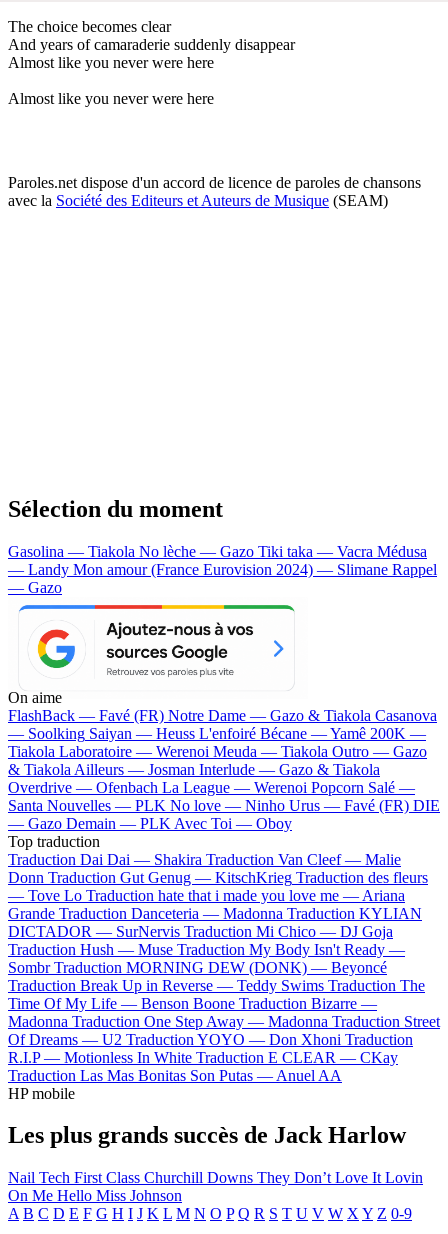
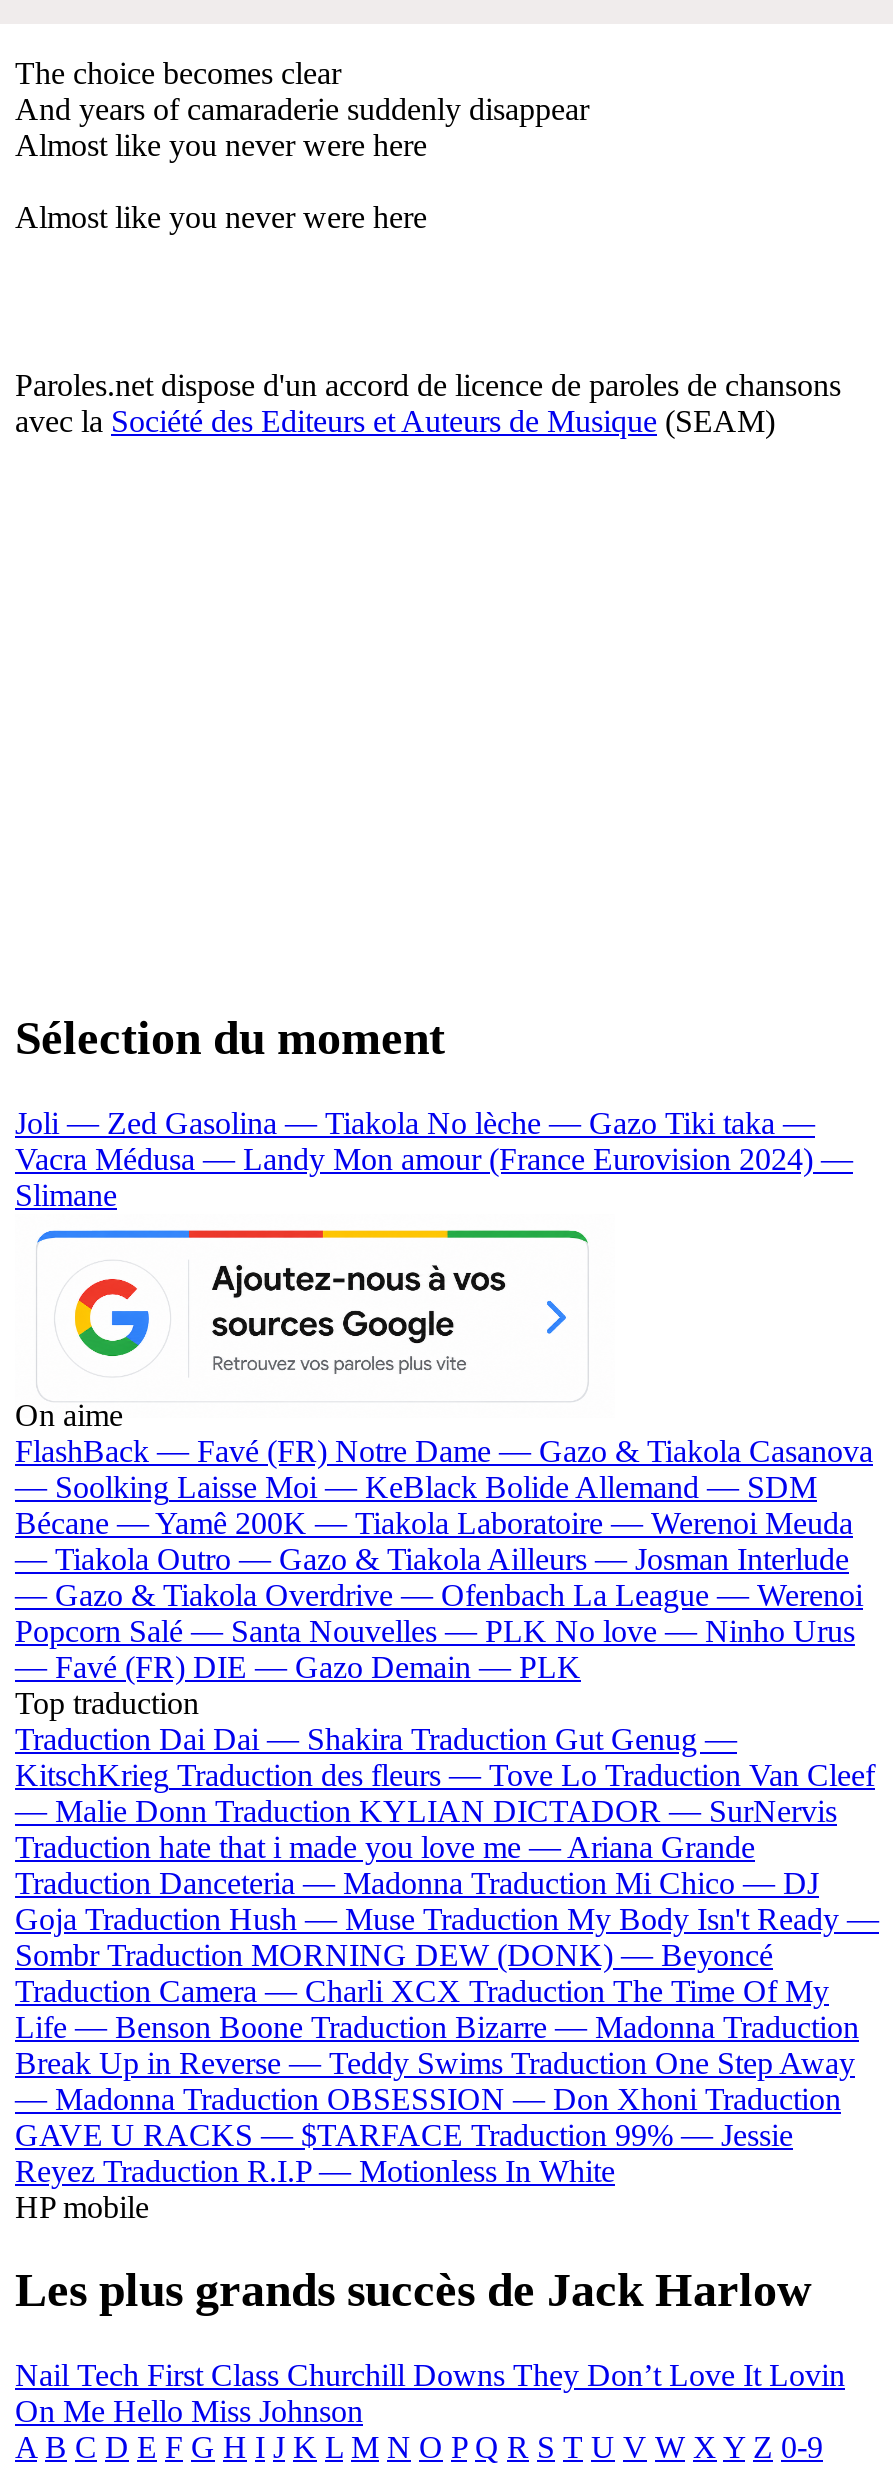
- Gasolina — Tiakola No lèche — Gazo Tiki taka — Vacra Médusa
- — Landy Mon amour (France Eurovision 2024) — Slimane Rappel
- — Gazo
+ Joli — Zed Gasolina — Tiakola No lèche — Gazo Tiki taka —
+ Vacra Médusa — Landy Mon amour (France Eurovision 2024) —
+ Slimane

- — Soolking Saiyan — Heuss L'enfoiré Bécane — Yamê 200K —
- Tiakola Laboratoire — Werenoi Meuda — Tiakola Outro — Gazo
- & Tiakola Ailleurs — Josman Interlude — Gazo & Tiakola
- Overdrive — Ofenbach La League — Werenoi Popcorn Salé —
- Santa Nouvelles — PLK No love — Ninho Urus — Favé (FR) DIE
- — Gazo Demain — PLK Avec Toi — Oboy
+ — Soolking Laisse Moi — KeBlack Bolide Allemand — SDM
+ Bécane — Yamê 200K — Tiakola Laboratoire — Werenoi Meuda
+ — Tiakola Outro — Gazo & Tiakola Ailleurs — Josman Interlude
+ — Gazo & Tiakola Overdrive — Ofenbach La League — Werenoi
+ Popcorn Salé — Santa Nouvelles — PLK No love — Ninho Urus
+ —Favé (FR) DIE — Gazo Demain — PLK

- Traduction Dai Dai — Shakira Traduction Van Cleef — Malie
- Donn Traduction Gut Genug — KitschKrieg Traduction des fleurs
- — Tove Lo Traduction hate that i made you love me — Ariana
- Grande Traduction Danceteria — Madonna Traduction KYLIAN
- DICTADOR — SurNervis Traduction Mi Chico — DJ Goja
- Traduction Hush — Muse Traduction My Body Isn't Ready —
+ Traduction Dai Dai — Shakira Traduction Gut Genug —
+ KitschKrieg Traduction des fleurs — Tove Lo Traduction Van Cleef
+ — Malie Donn Traduction KYLIAN DICTADOR — SurNervis
+ Traduction hate that i made you love me — Ariana Grande
+ Traduction Danceteria — Madonna Traduction Mi Chico — DJ
+ Goja Traduction Hush — Muse Traduction My Body Isn't Ready —

- Traduction Break Up in Reverse — Teddy Swims Traduction The
- Time Of My Life — Benson Boone Traduction Bizarre —
- Madonna Traduction One Step Away — Madonna Traduction Street
- Of Dreams — U2 Traduction YOYO — Don Xhoni Traduction
- R.I.P — Motionless In White Traduction E CLEAR — CKay
- Traduction Las Mas Bonitas Son Putas — Anuel AA
+ Traduction Camera — Charli XCX Traduction The Time Of My
+ Life — Benson Boone Traduction Bizarre — Madonna Traduction
+ Break Up in Reverse — Teddy Swims Traduction One Step Away
+ — Madonna Traduction OBSESSION — Don Xhoni Traduction
+ GAVE U RACKS — $TARFACE Traduction 99% — Jessie
+ Reyez Traduction R.I.P — Motionless In White
